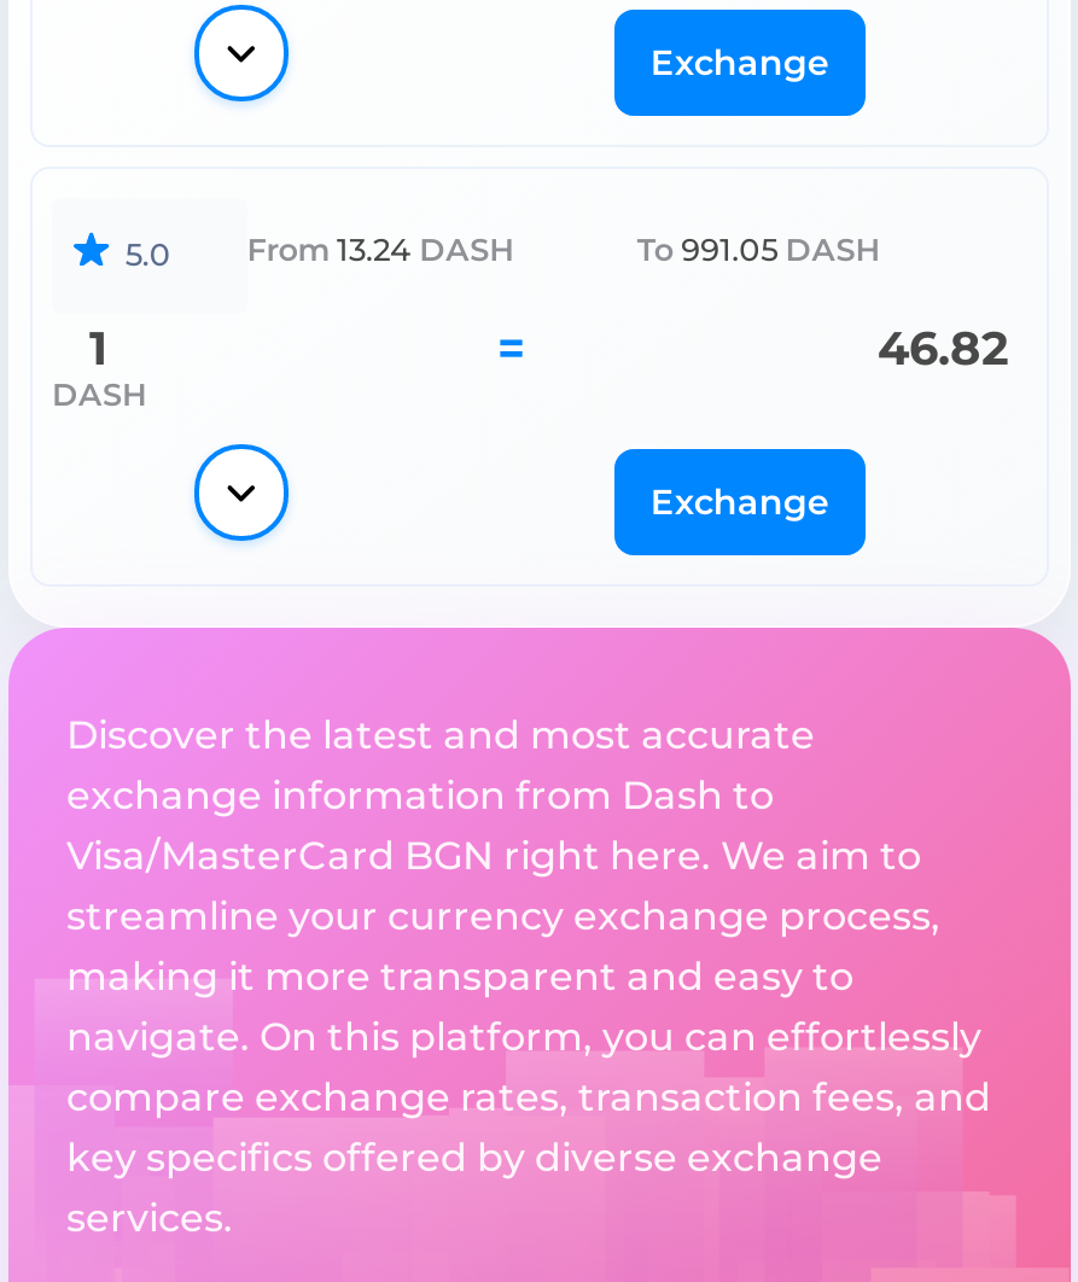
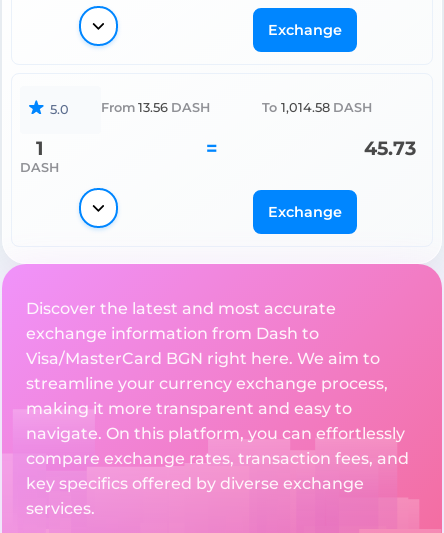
- From 13.24 DASH
+ From 13.56 DASH

- To 991.05 DASH
+ To 1,014.58 DASH

- 46.82
+ 45.73
